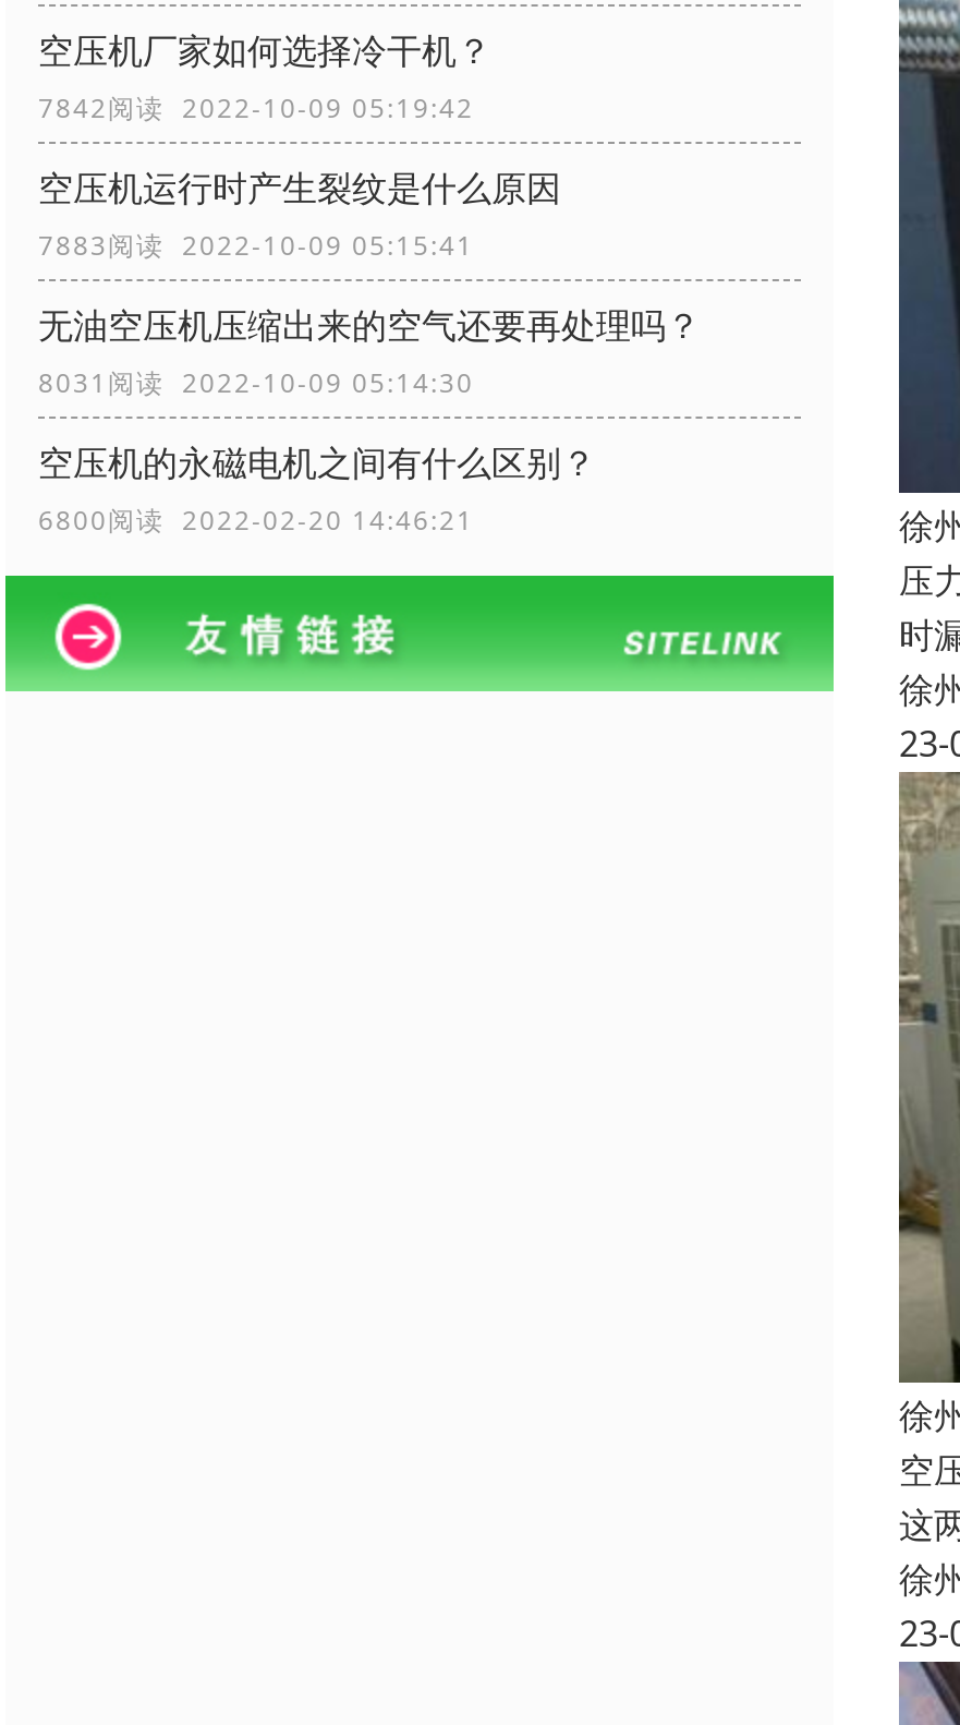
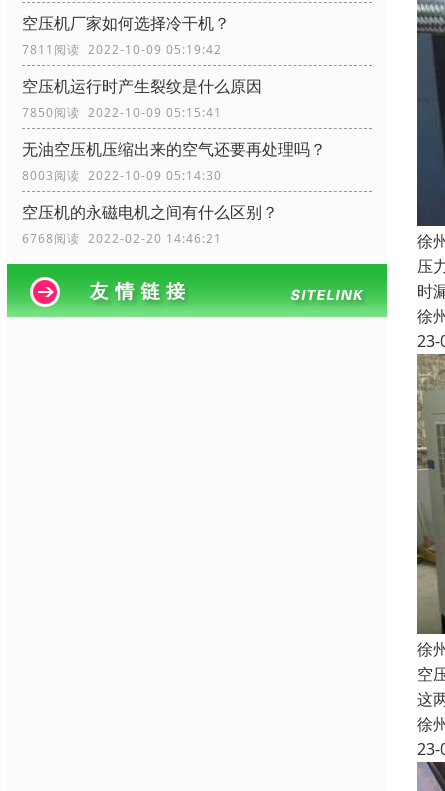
- 7842阅读 2022-10-09 05:19:42
+ 7811阅读 2022-10-09 05:19:42

- 7883阅读 2022-10-09 05:15:41
+ 7850阅读 2022-10-09 05:15:41

- 8031阅读 2022-10-09 05:14:30
+ 8003阅读 2022-10-09 05:14:30

- 6800阅读 2022-02-20 14:46:21
+ 6768阅读 2022-02-20 14:46:21
